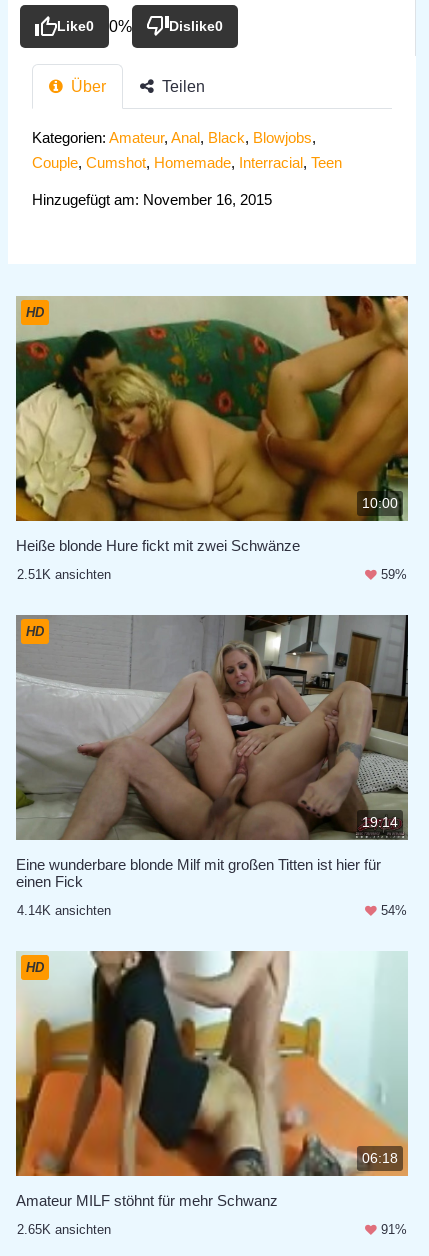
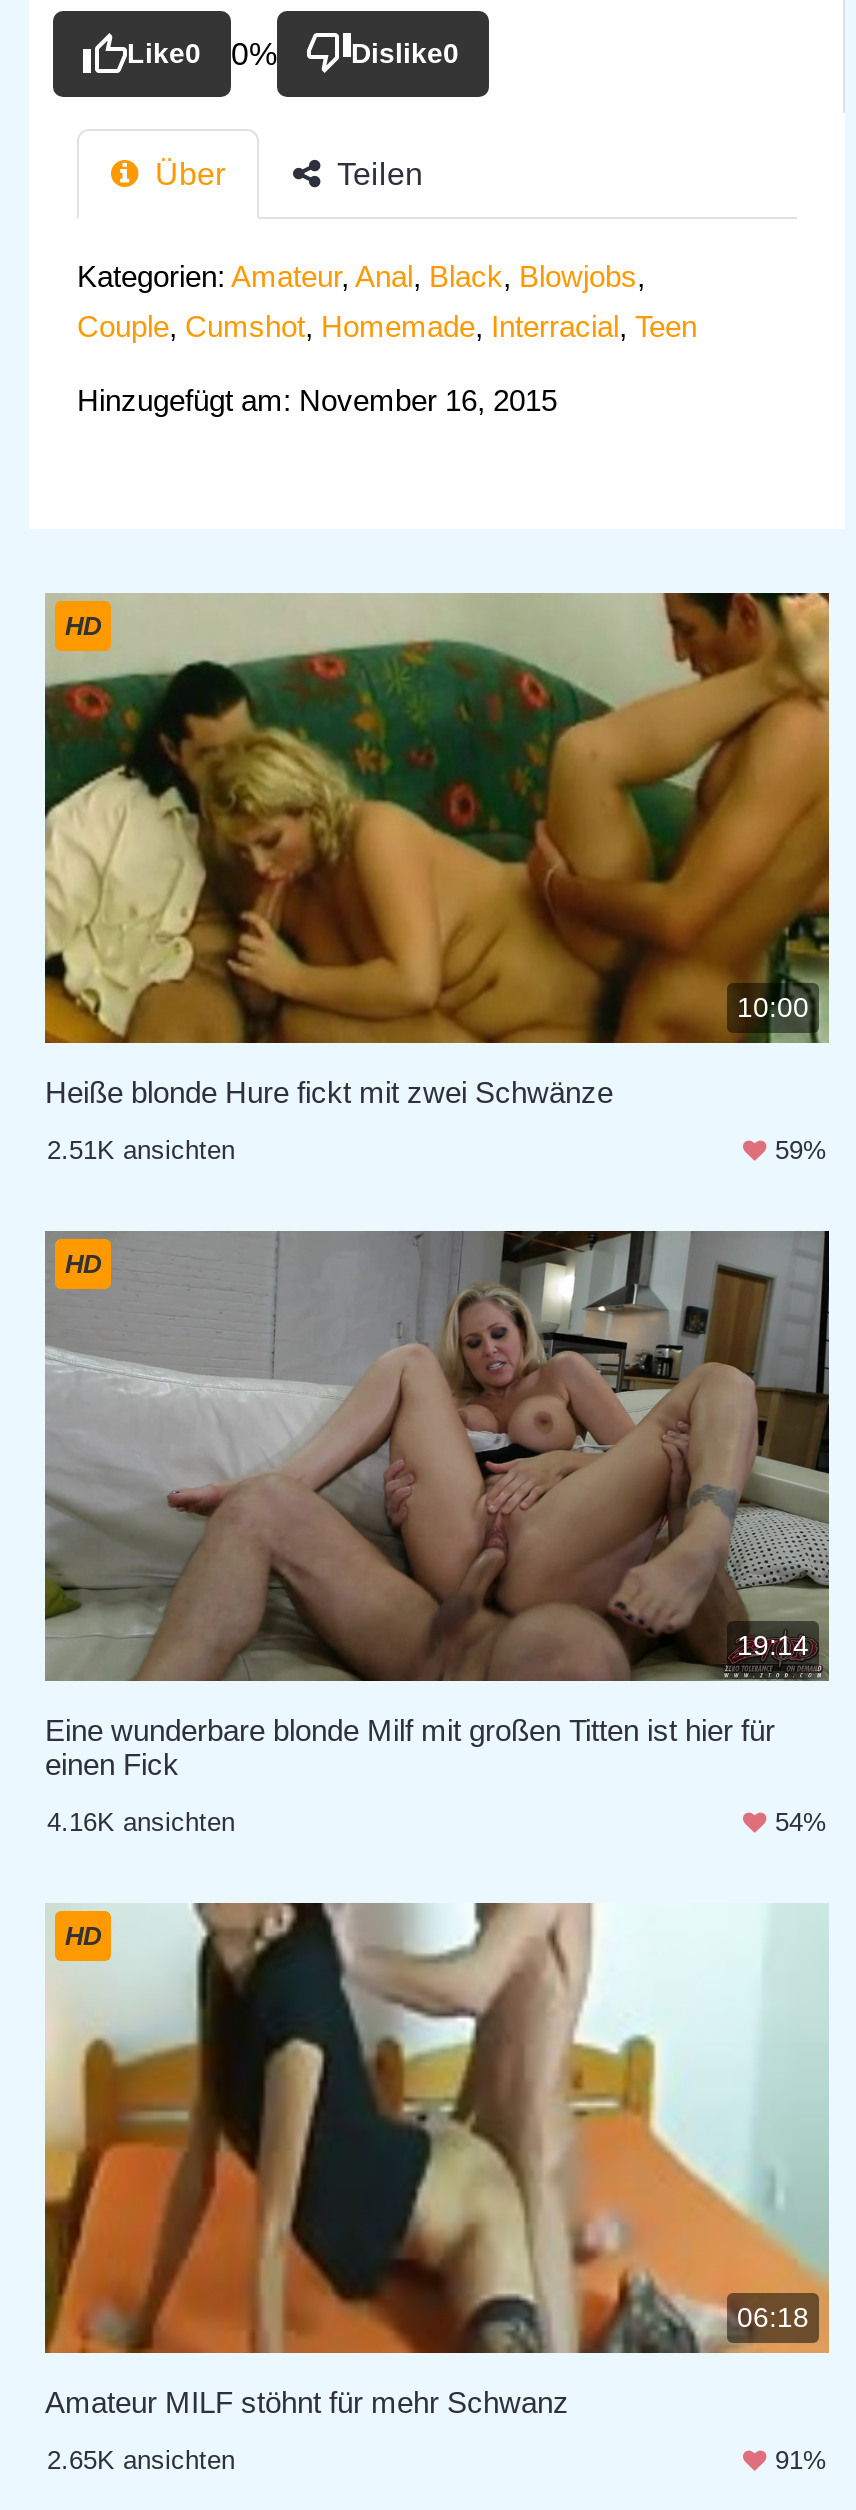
- 4.14K ansichten
+ 4.16K ansichten
